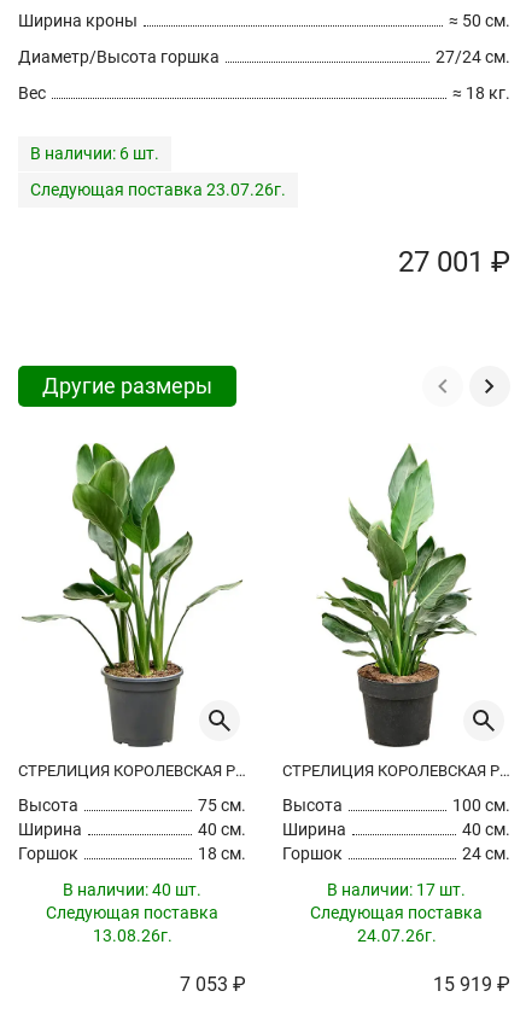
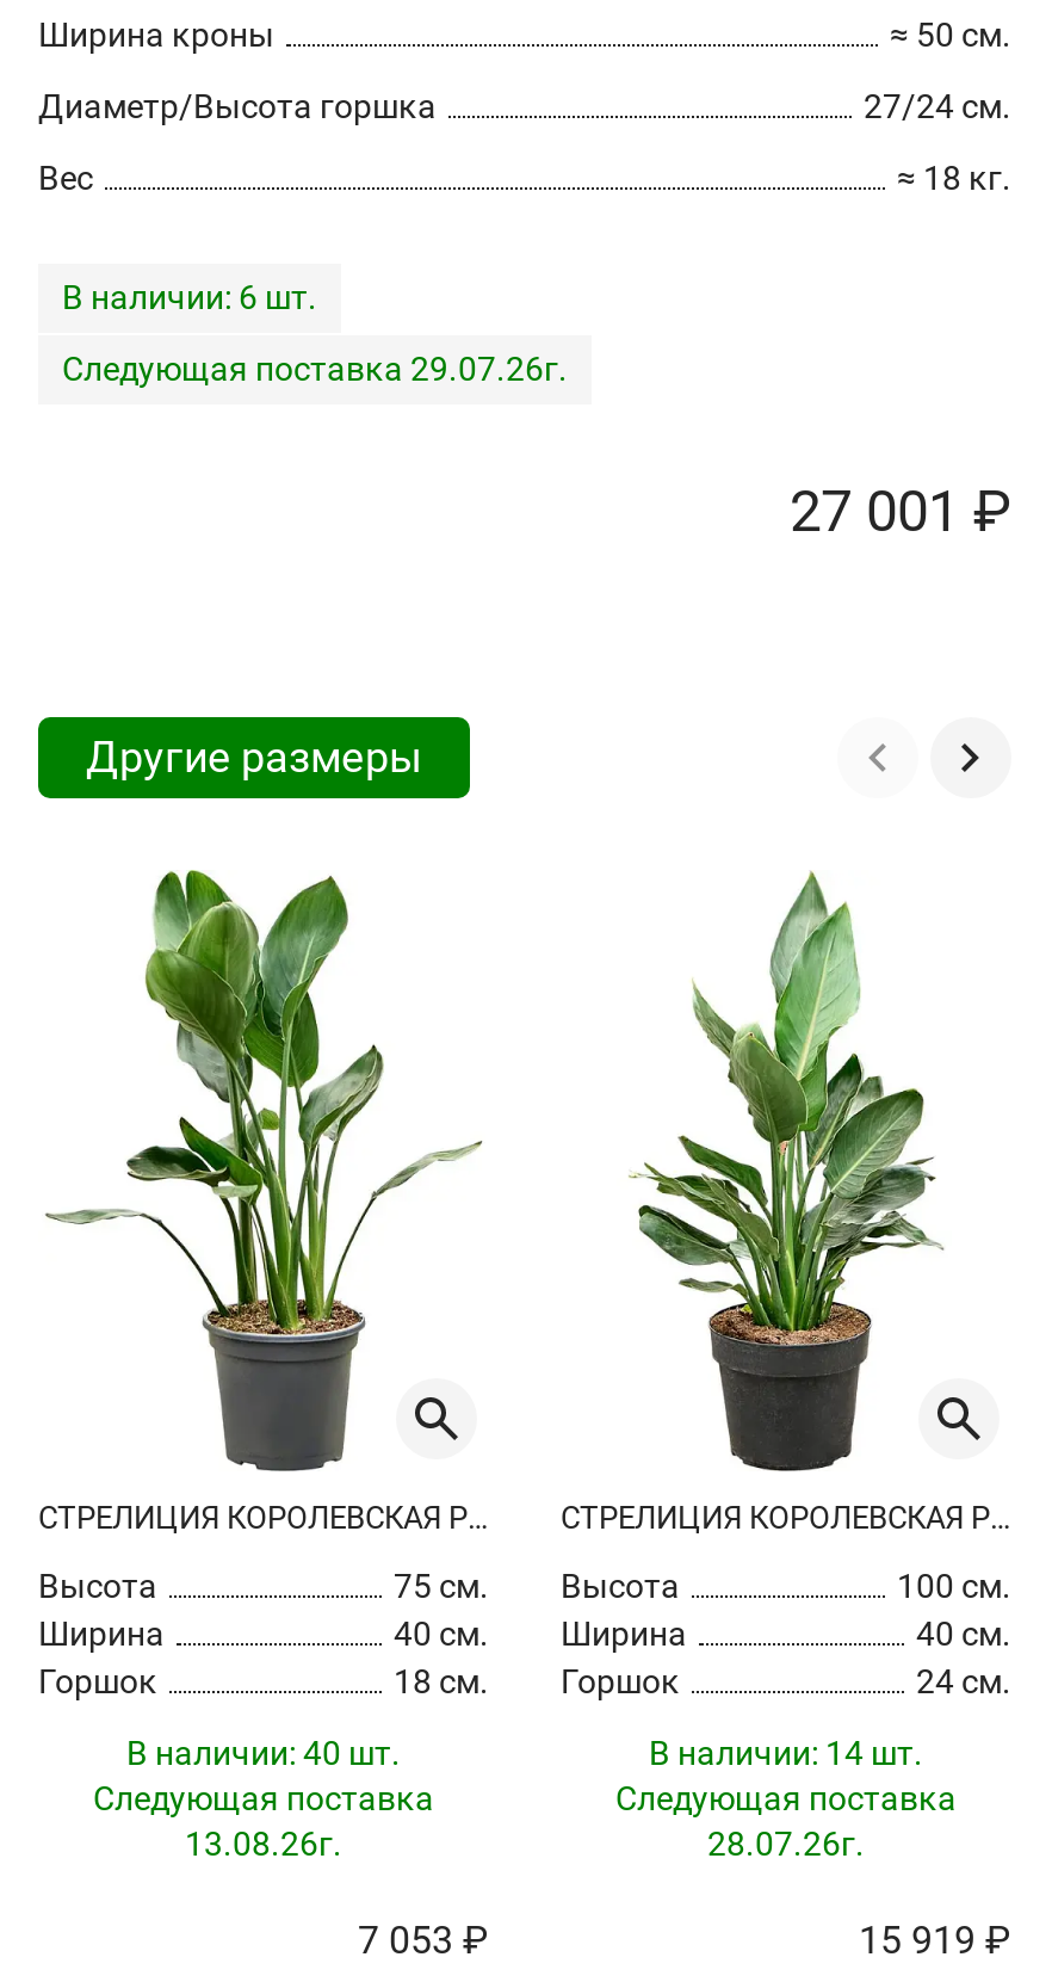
- Следующая поставка 23.07.26г.
+ Следующая поставка 29.07.26г.

- В наличии: 17 шт.
+ В наличии: 14 шт.

- 24.07.26г.
+ 28.07.26г.
